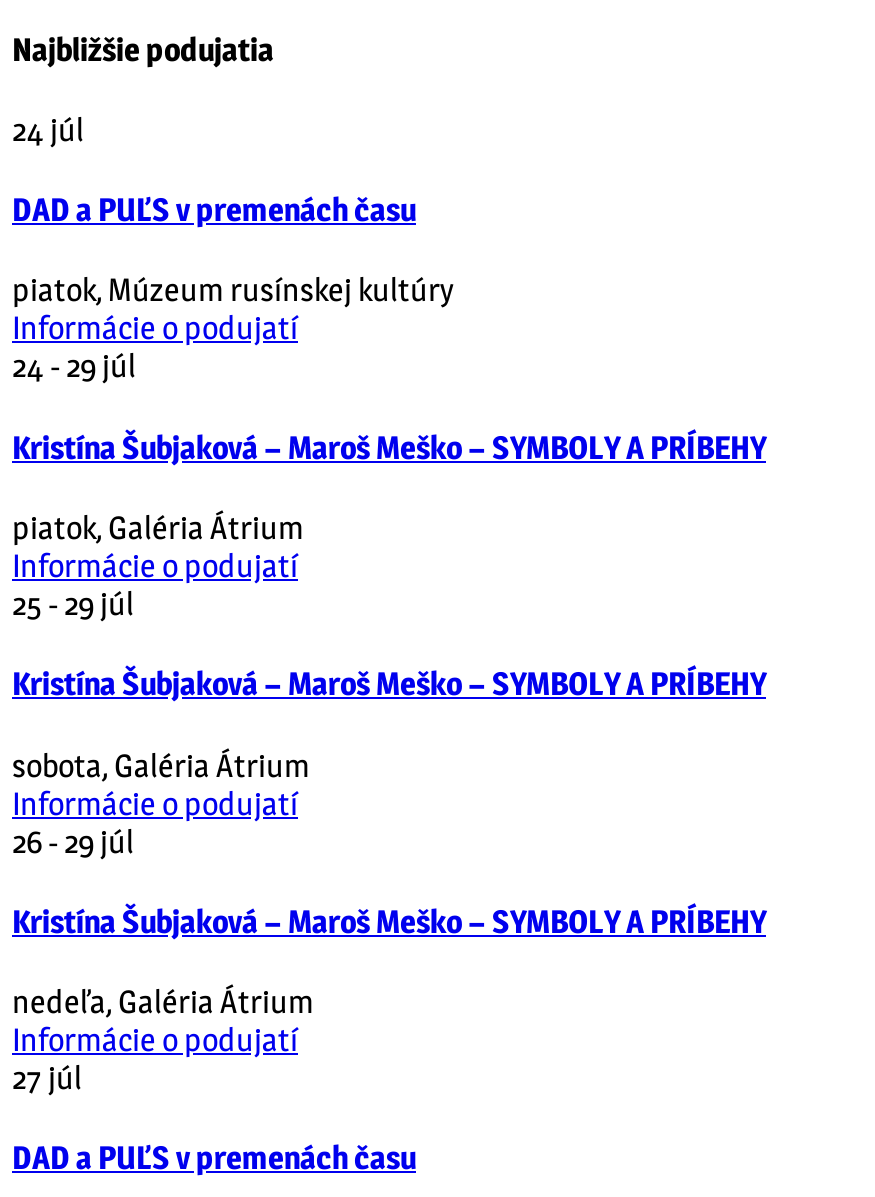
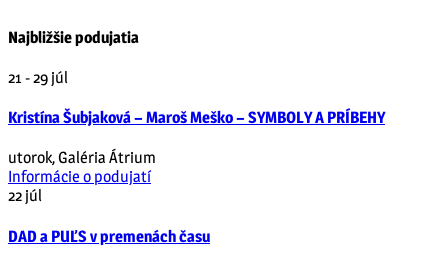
- 24 júl
- DAD a PUĽS v premenách času
- piatok, Múzeum rusínskej kultúry
- Informácie o podujatí
- 24 - 29 júl
+ 21 - 29 júl

- piatok, Galéria Átrium
+ utorok, Galéria Átrium

- 25 - 29 júl
- Kristína Šubjaková – Maroš Meško – SYMBOLY A PRÍBEHY
- sobota, Galéria Átrium
- Informácie o podujatí
- 26 - 29 júl
- Kristína Šubjaková – Maroš Meško – SYMBOLY A PRÍBEHY
- nedeľa, Galéria Átrium
- Informácie o podujatí
- 27 júl
+ 22 júl
